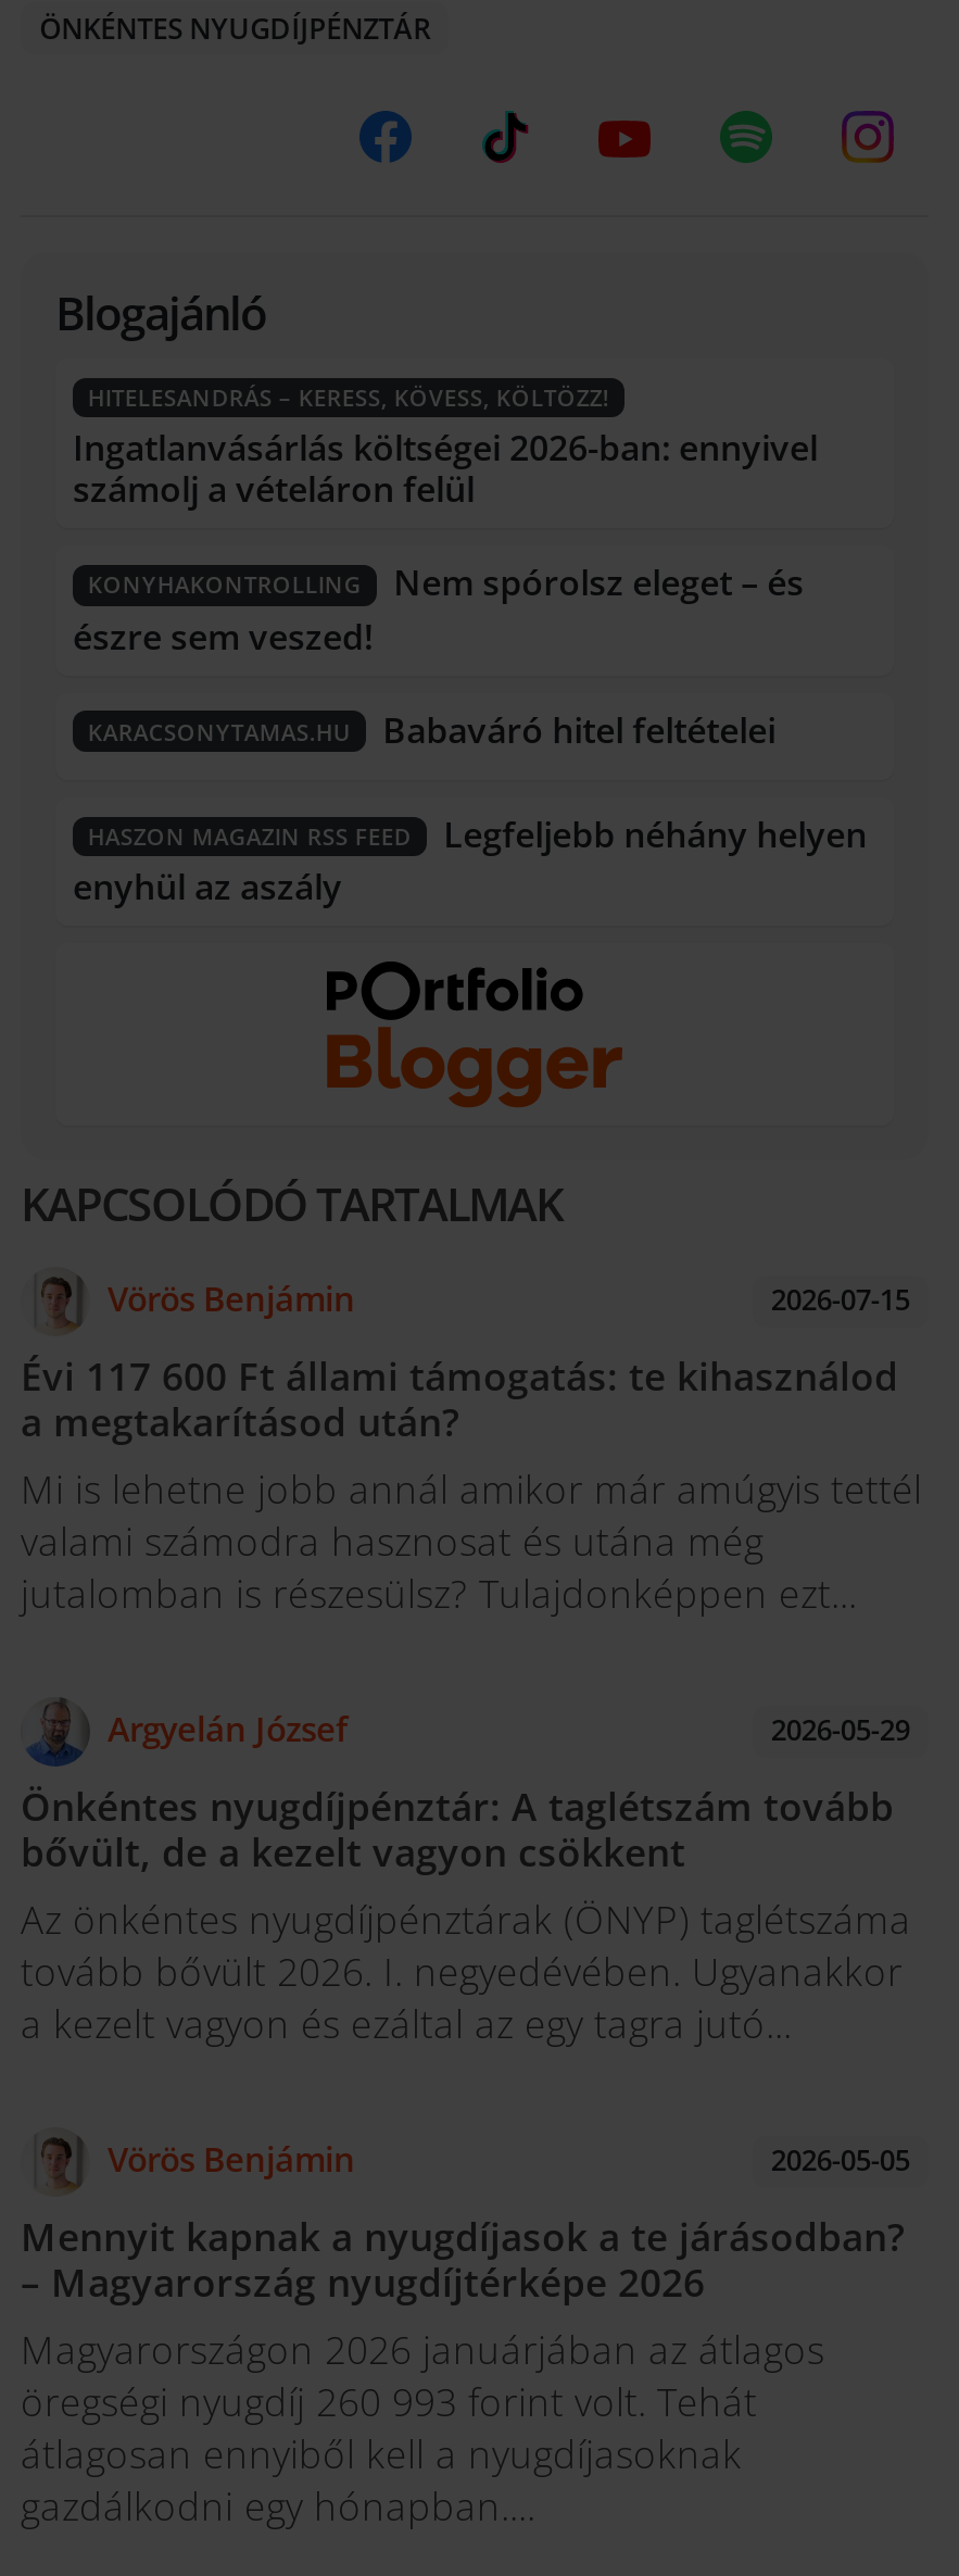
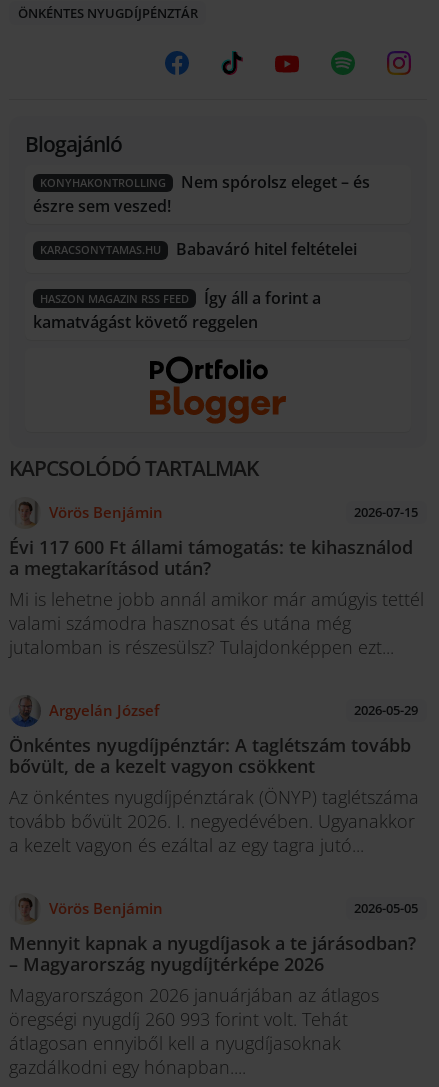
- HITELESANDRÁS – KERESS, KÖVESS, KÖLTÖZZ!
- Ingatlanvásárlás költségei 2026-ban: ennyivel
- számolj a vételáron felül

- Legfeljebb néhány helyen
- enyhül az aszály
+ Így áll a forint a
+ kamatvágást követő reggelen
